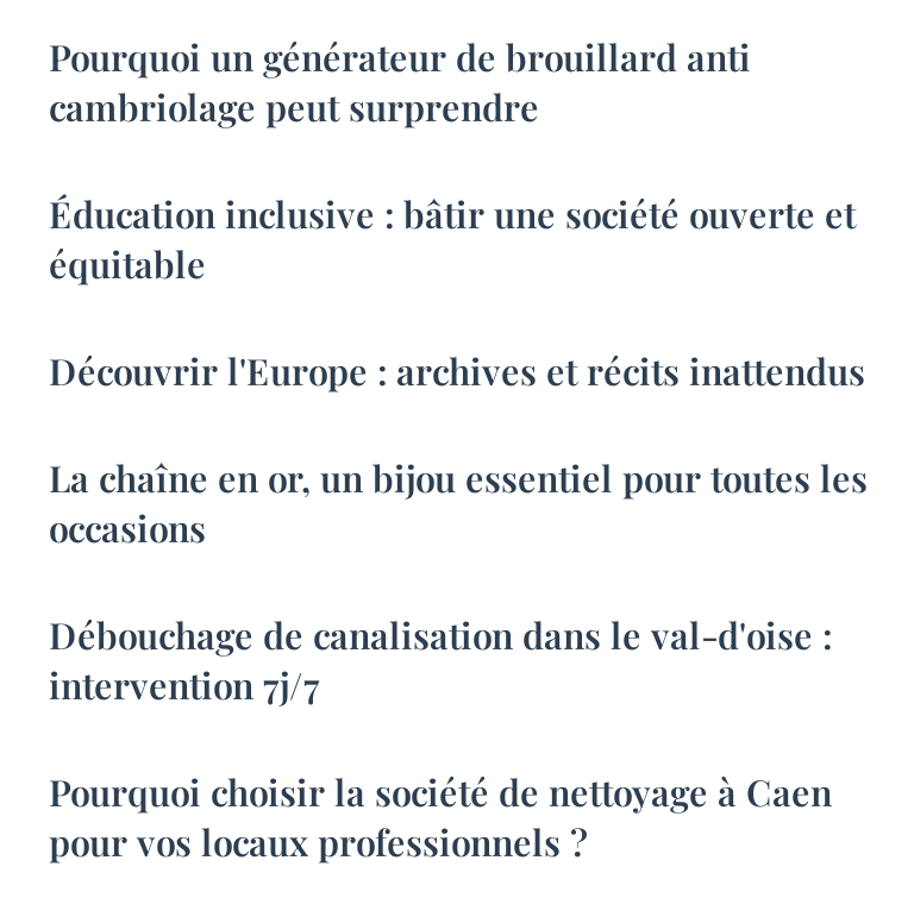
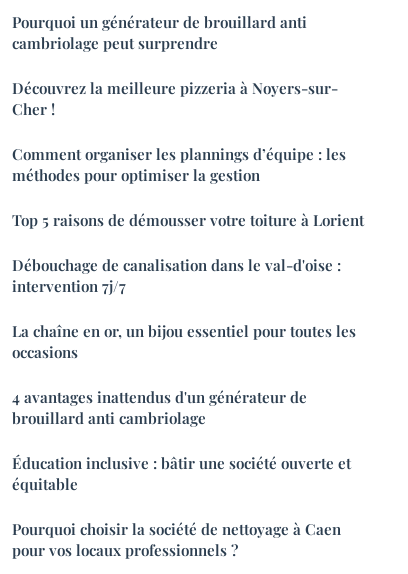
+ Découvrez la meilleure pizzeria à Noyers-sur-
+ Cher !

+ Top 5 raisons de démousser votre toiture à Lorient

moved down: Éducation inclusive : bâtir une société ouverte et | équitable

- Découvrir l'Europe : archives et récits inattendus
+ Comment organiser les plannings d’équipe : les
+ méthodes pour optimiser la gestion

moved down: La chaîne en or, un bijou essentiel pour toutes les | occasions

+ 4 avantages inattendus d'un générateur de
+ brouillard anti cambriolage
